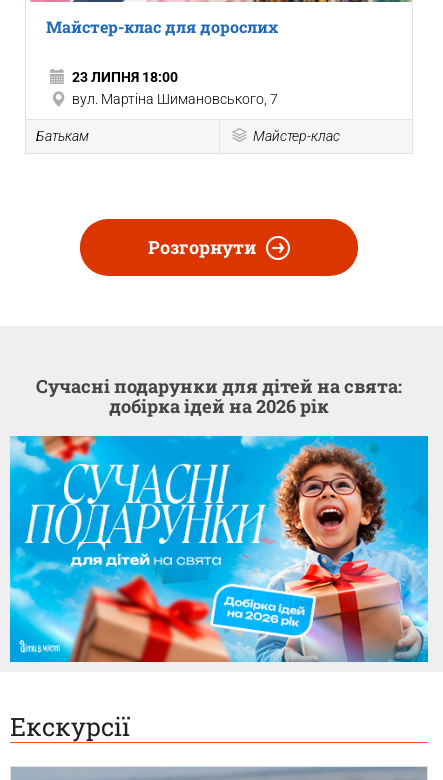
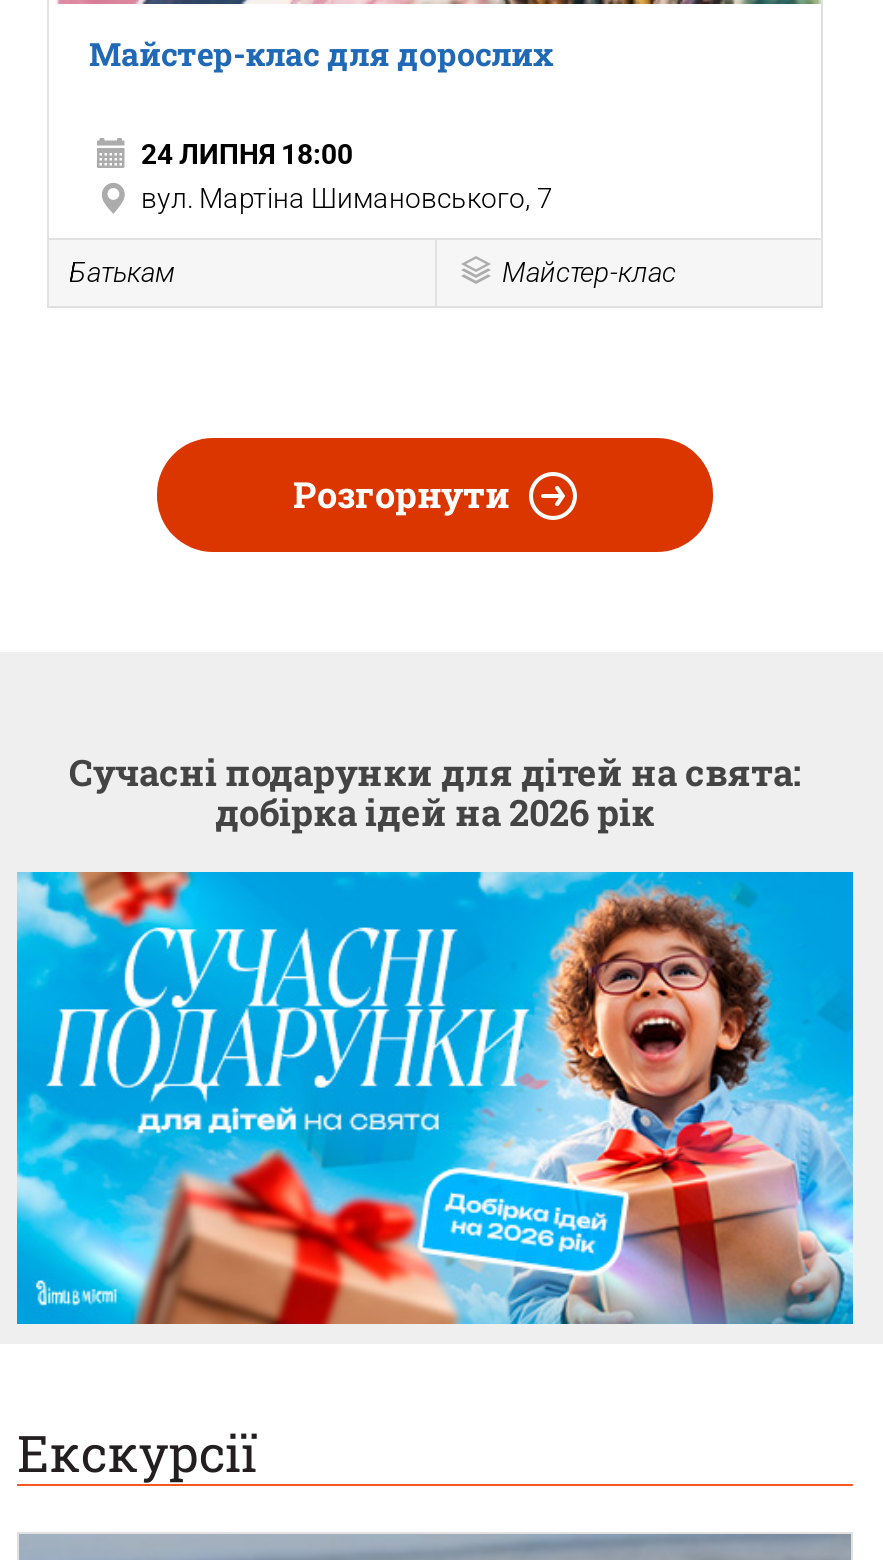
- 23 ЛИПНЯ 18:00
+ 24 ЛИПНЯ 18:00
